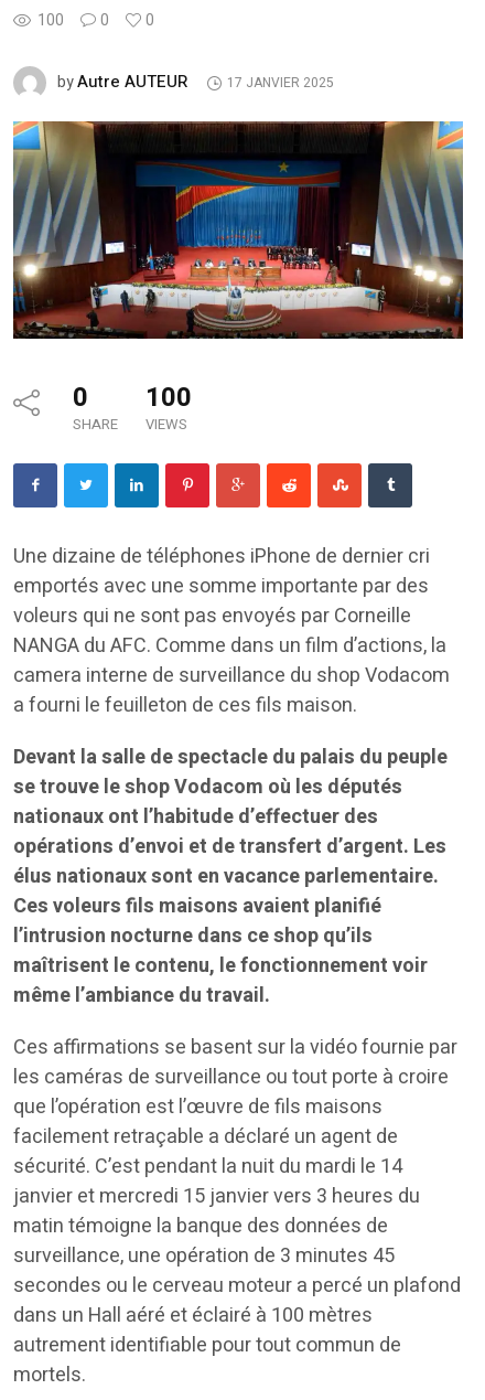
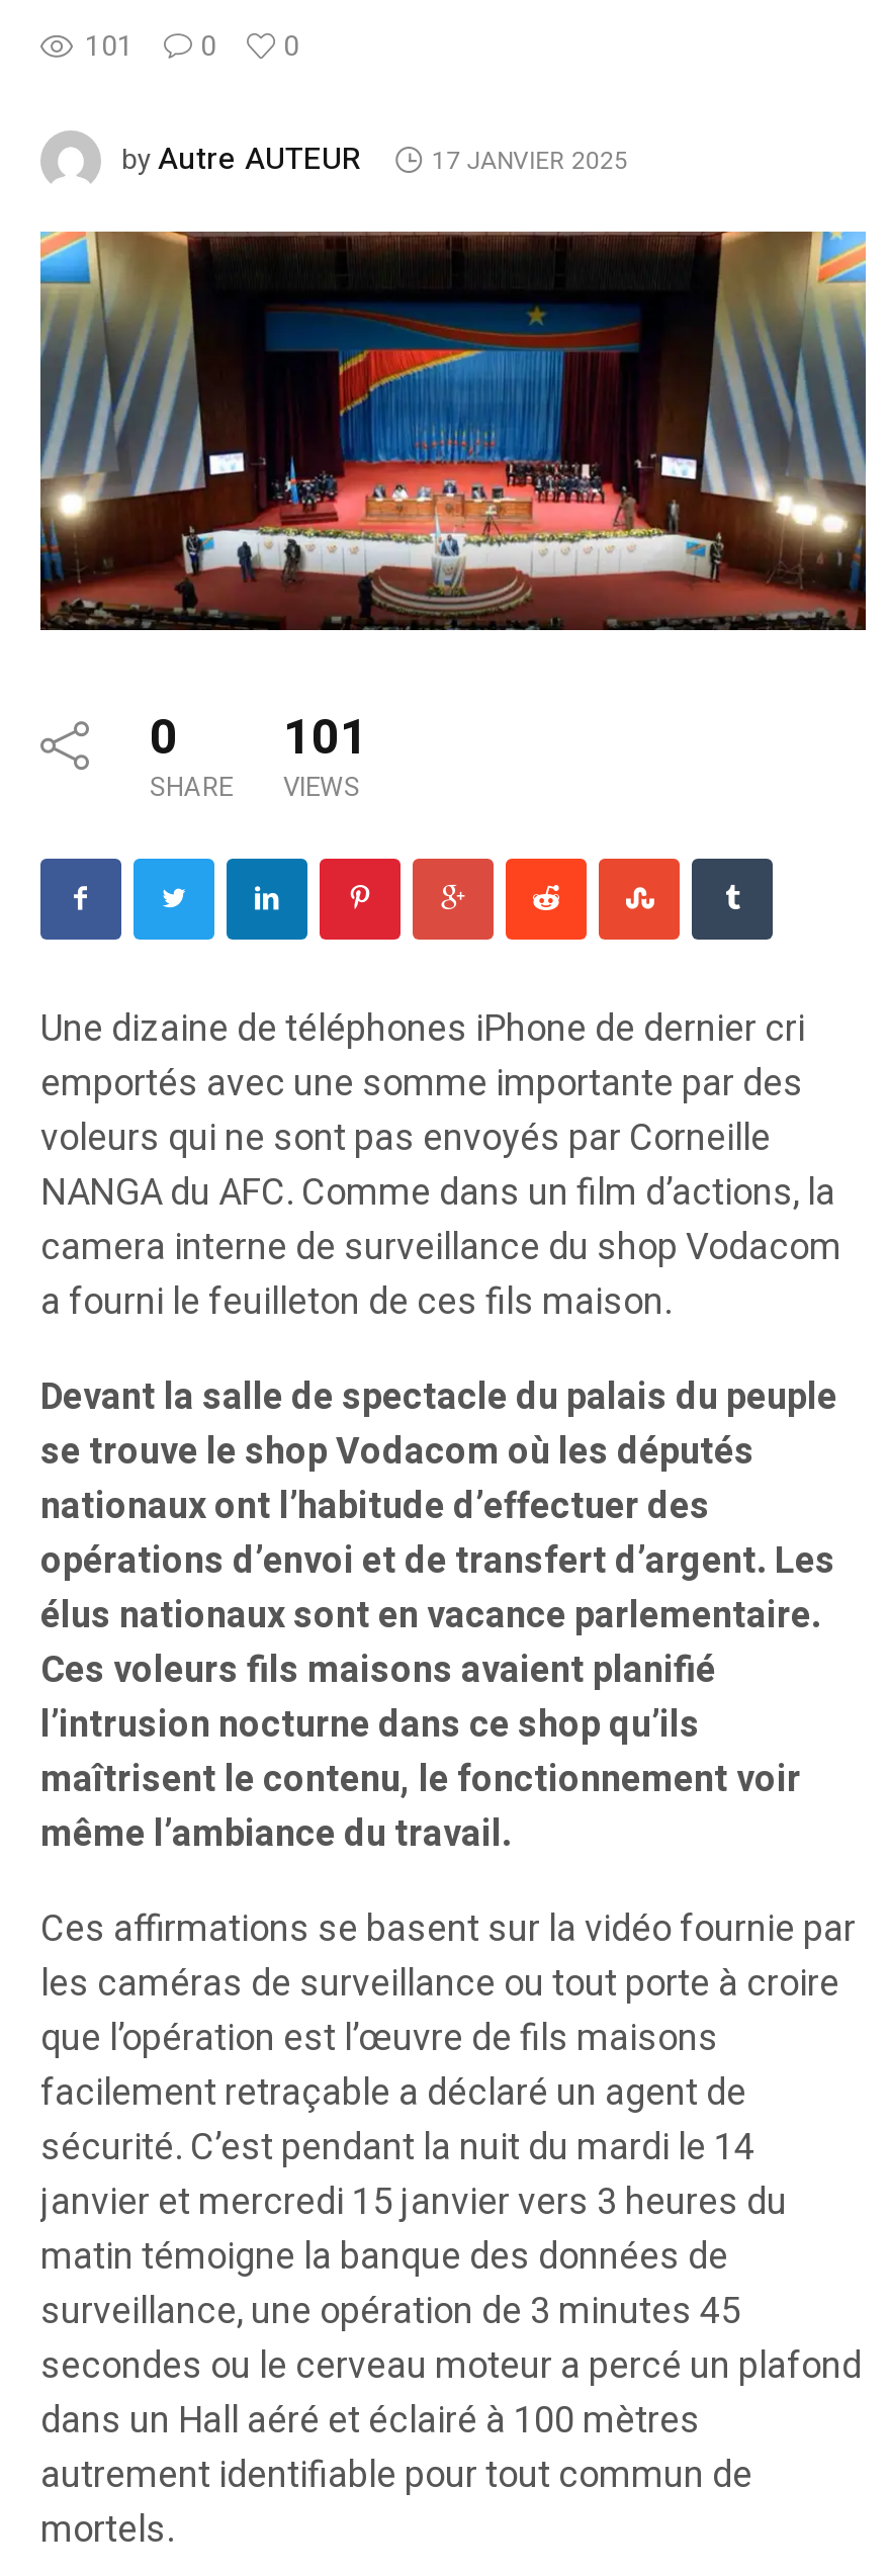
- 100 0 0
+ 101 0 0

- 0 100
+ 0 101
